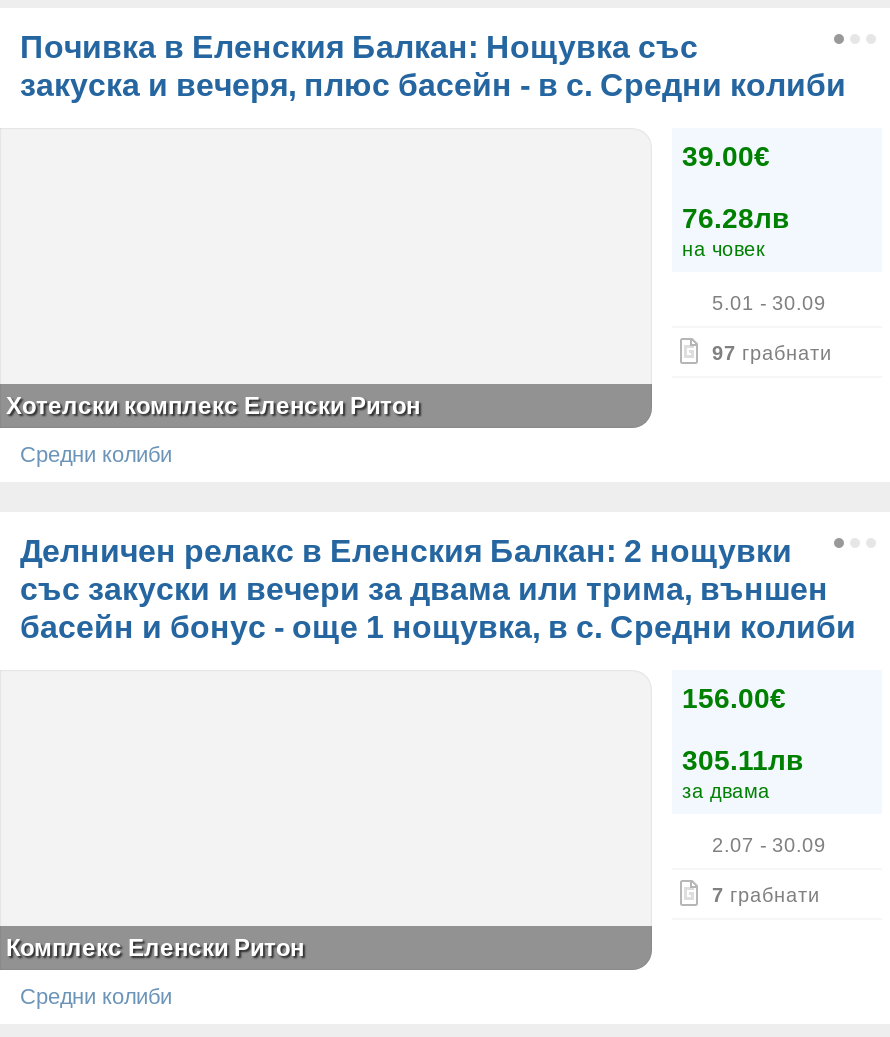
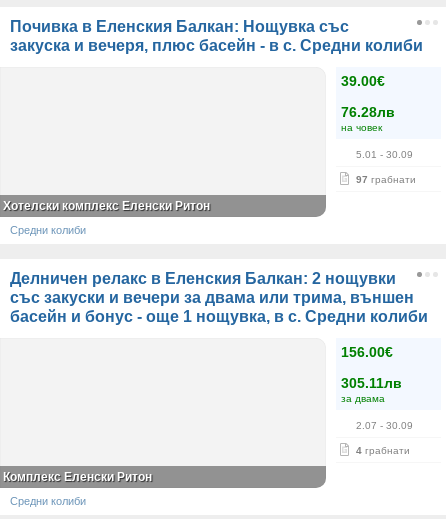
- 7 грабнати
+ 4 грабнати
